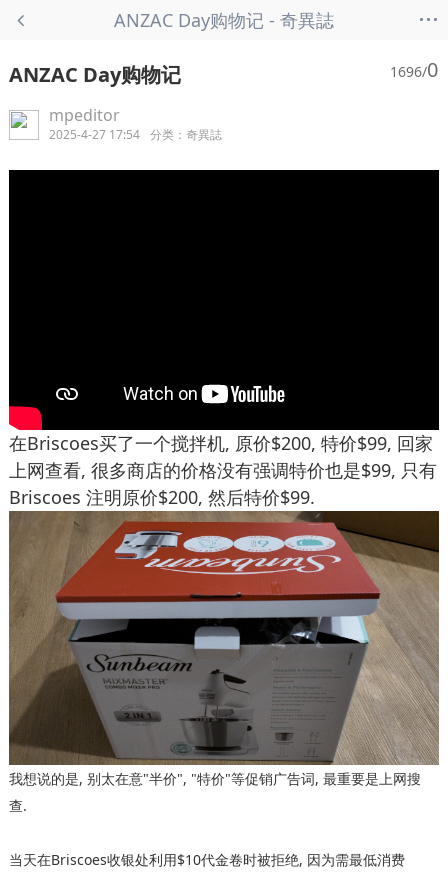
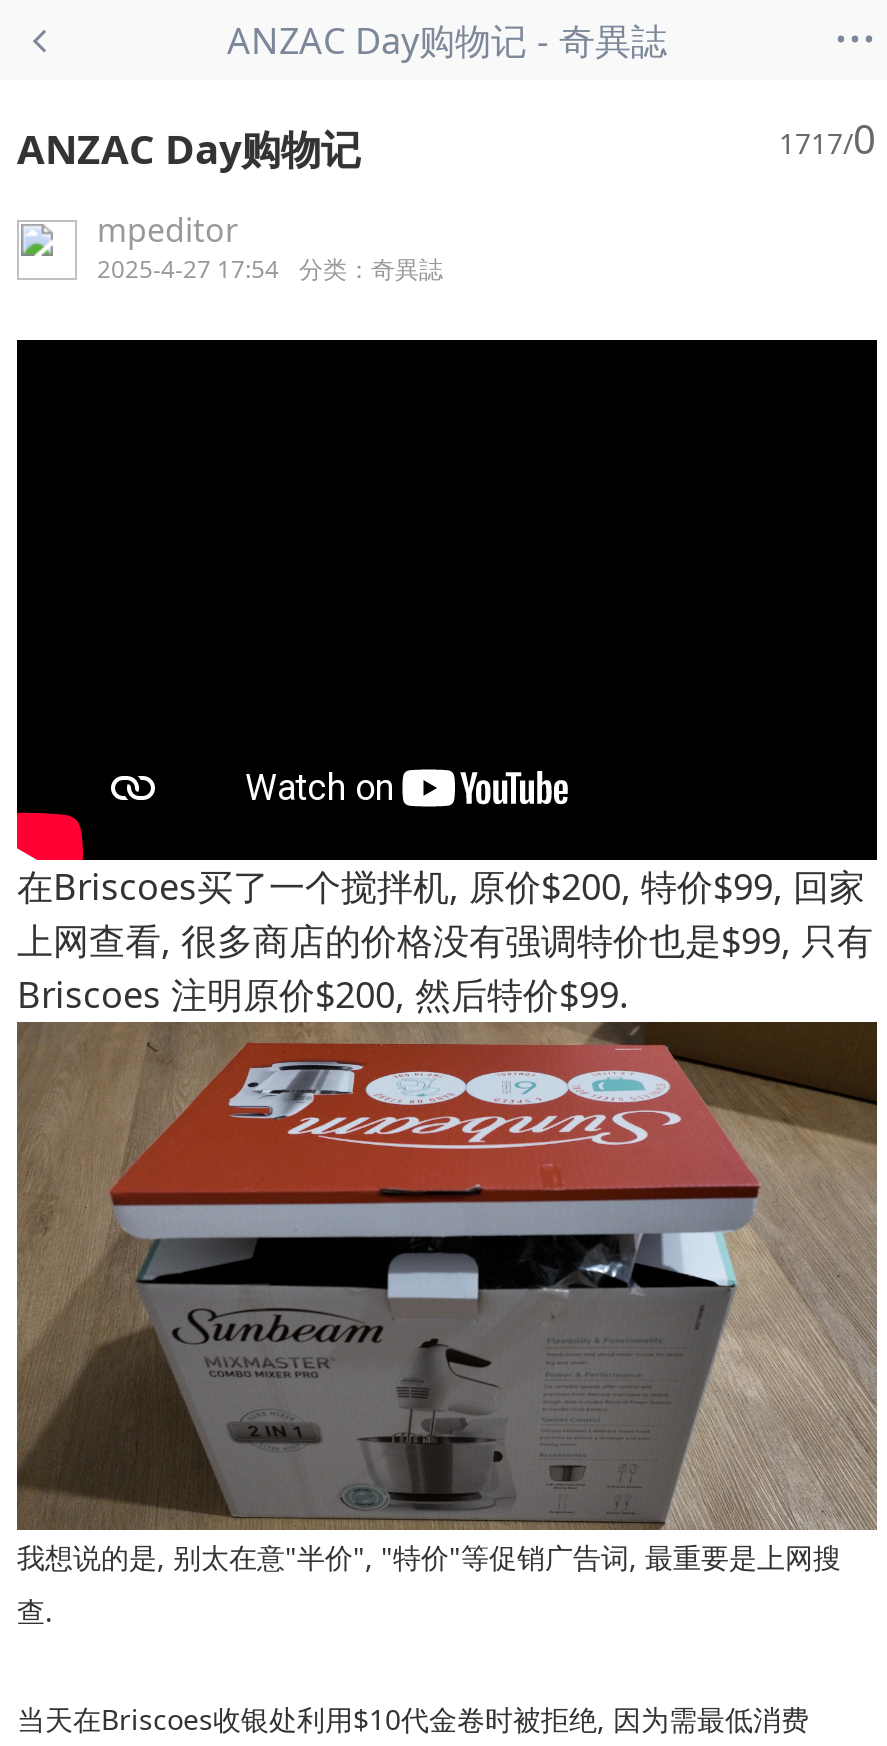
- 1696/0
+ 1717/0
